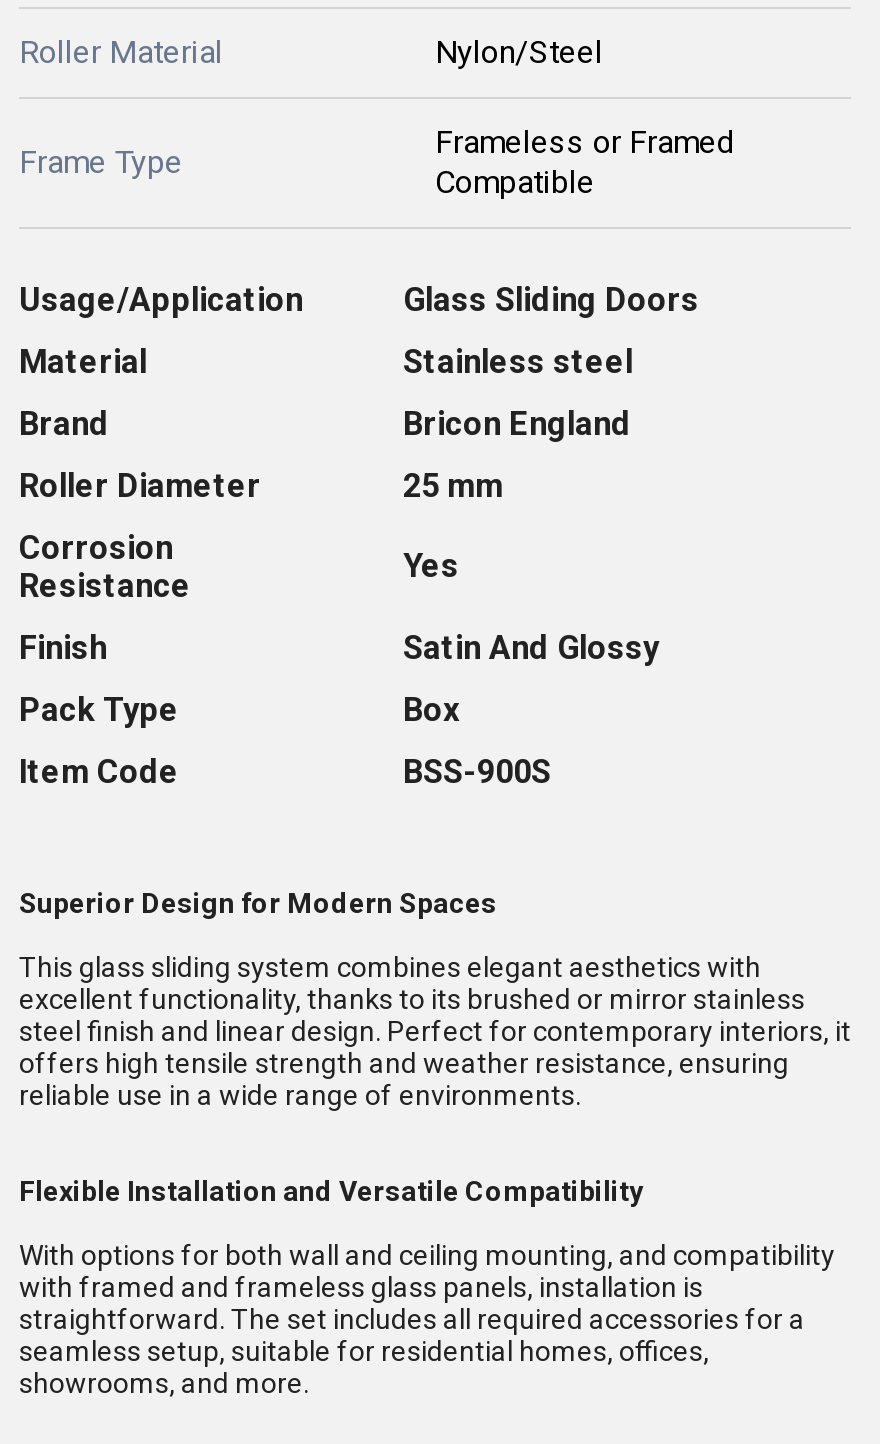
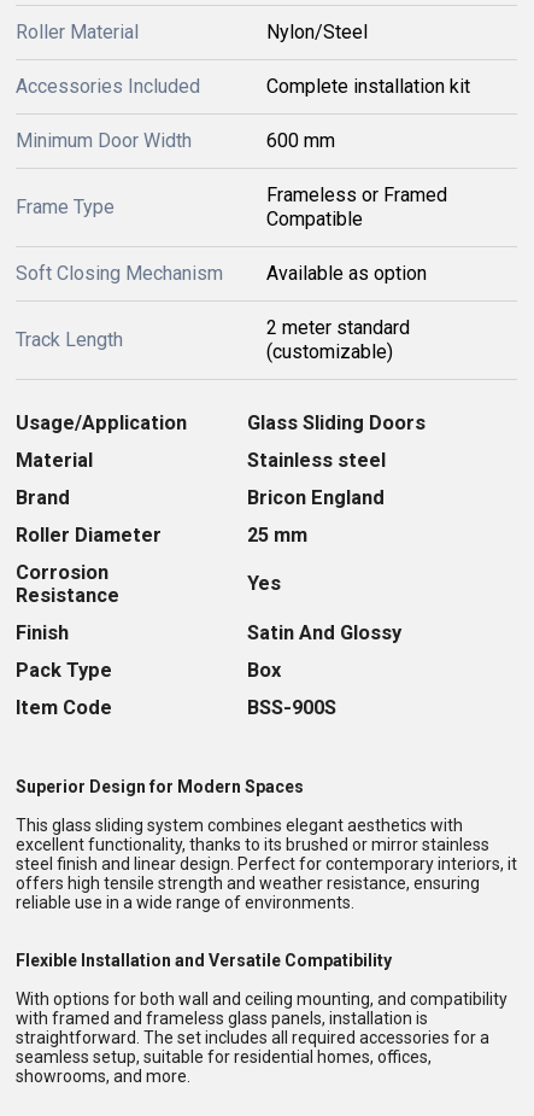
+ Accessories Included
+ Complete installation kit
+ Minimum Door Width
+ 600 mm

+ Soft Closing Mechanism
+ Available as option
+ Track Length

+ 2 meter standard
+ (customizable)
